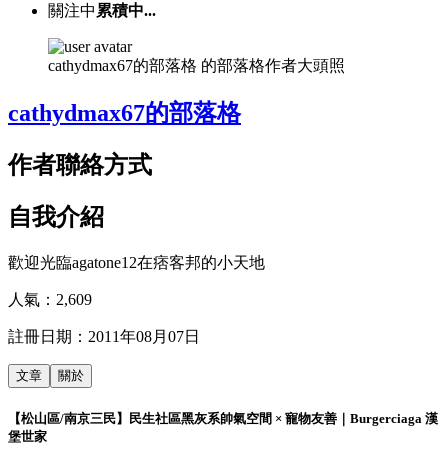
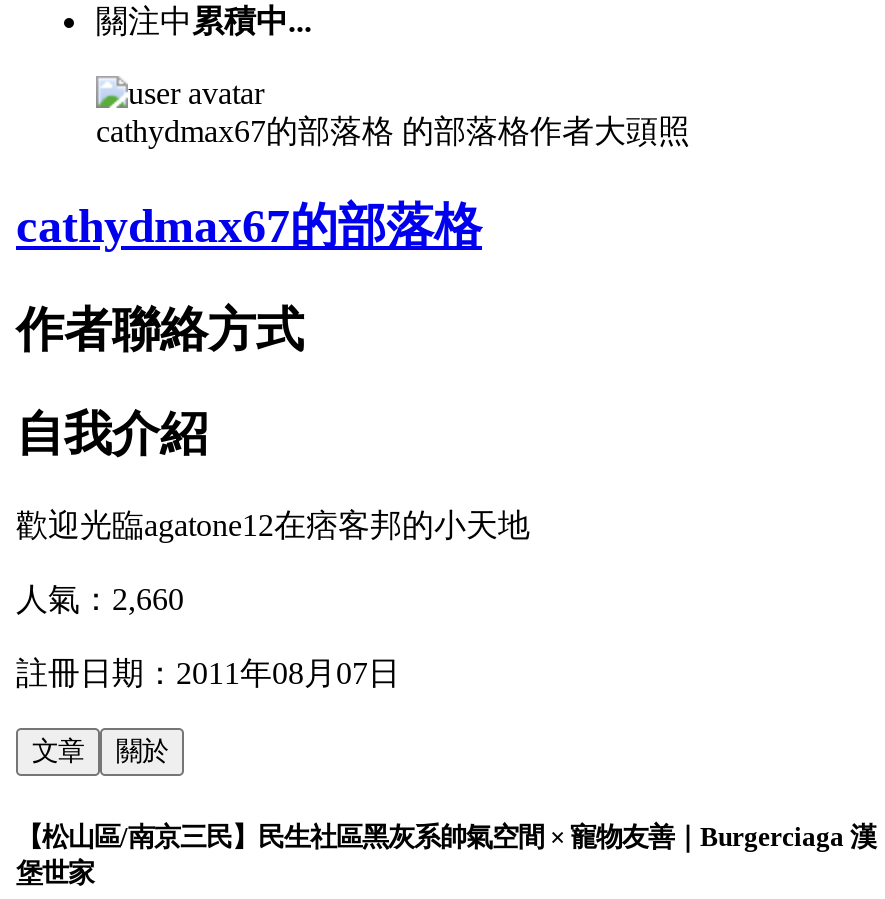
- 人氣：2,609
+ 人氣：2,660
